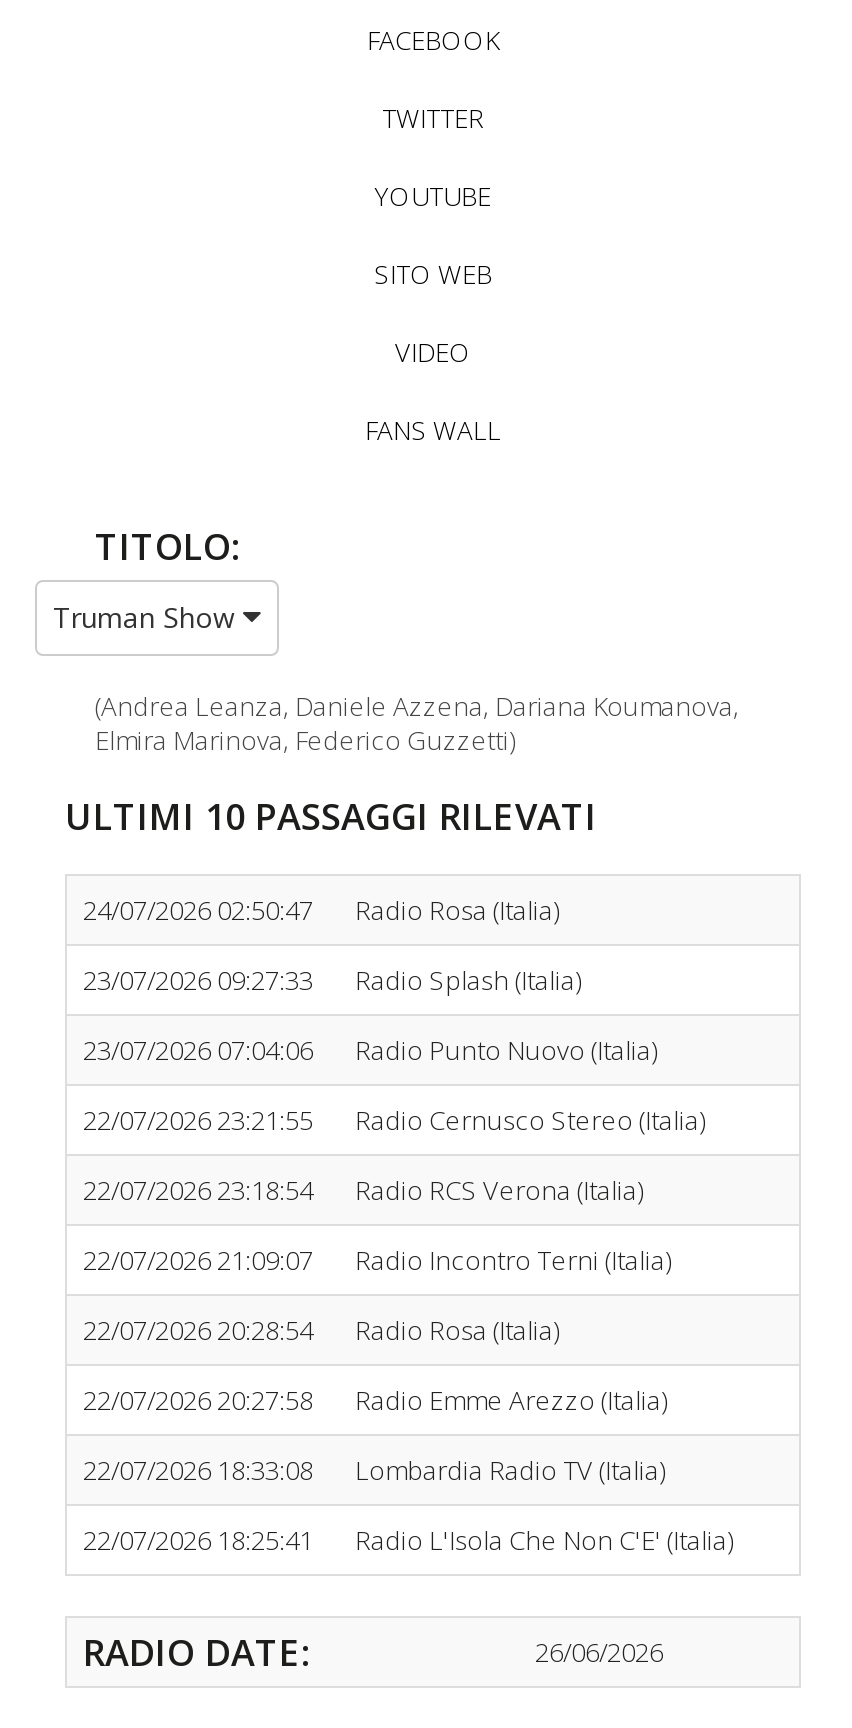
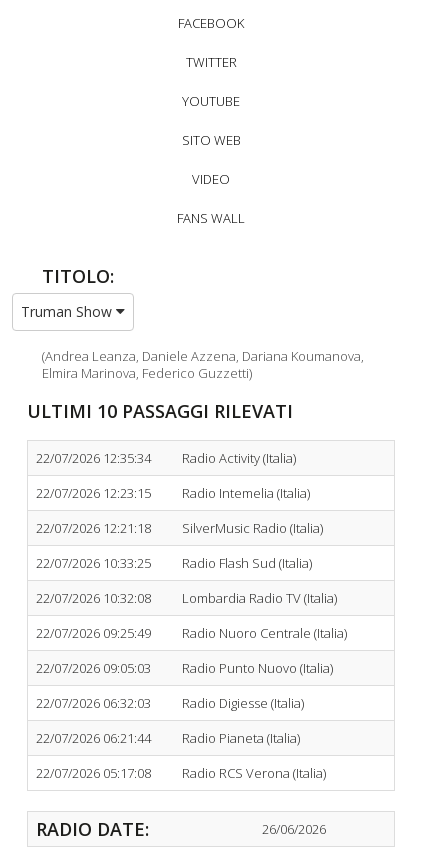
- 24/07/2026 02:50:47
- Radio Rosa (Italia)
- 23/07/2026 09:27:33
- Radio Splash (Italia)
- 23/07/2026 07:04:06
- 22/07/2026 23:21:55
- Radio Cernusco Stereo (Italia)
- 22/07/2026 23:18:54
- 22/07/2026 21:09:07
- Radio Incontro Terni (Italia)
- 22/07/2026 20:28:54
- Radio Rosa (Italia)
- 22/07/2026 20:27:58
- Radio Emme Arezzo (Italia)
- 22/07/2026 18:33:08
+ 22/07/2026 12:35:34
+ Radio Activity (Italia)
+ 22/07/2026 12:23:15
+ Radio Intemelia (Italia)
+ 22/07/2026 12:21:18
+ SilverMusic Radio (Italia)
+ 22/07/2026 10:33:25
+ Radio Flash Sud (Italia)
+ 22/07/2026 10:32:08

moved down: Radio Punto Nuovo (Italia)

moved down: Radio RCS Verona (Italia)

moved up: Lombardia Radio TV (Italia)

- 22/07/2026 18:25:41
- Radio L'Isola Che Non C'E' (Italia)
+ 22/07/2026 09:25:49
+ Radio Nuoro Centrale (Italia)
+ 22/07/2026 09:05:03
+ 22/07/2026 06:32:03
+ Radio Digiesse (Italia)
+ 22/07/2026 06:21:44
+ Radio Pianeta (Italia)
+ 22/07/2026 05:17:08
